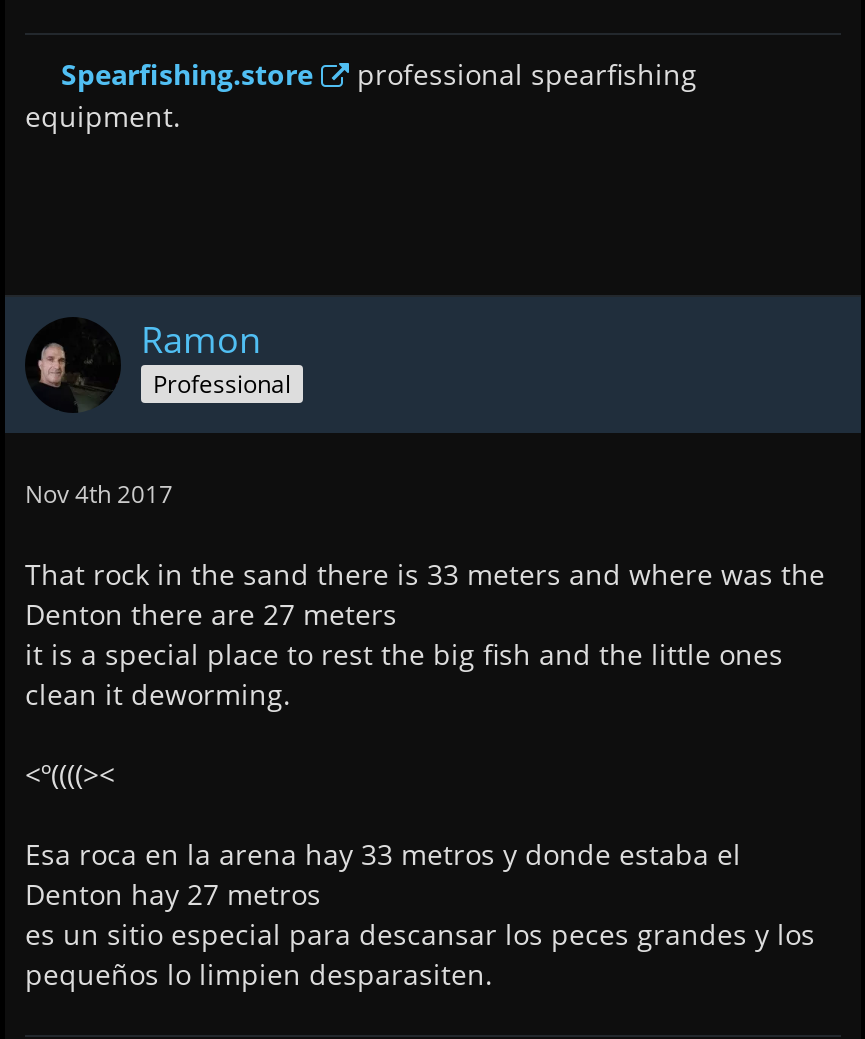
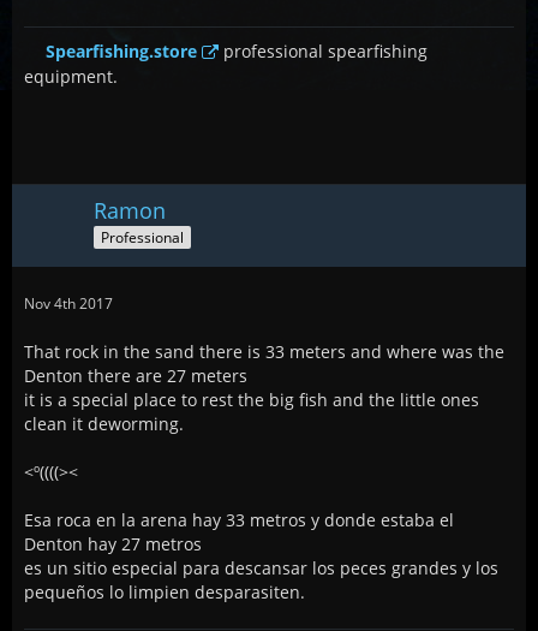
- [image]
